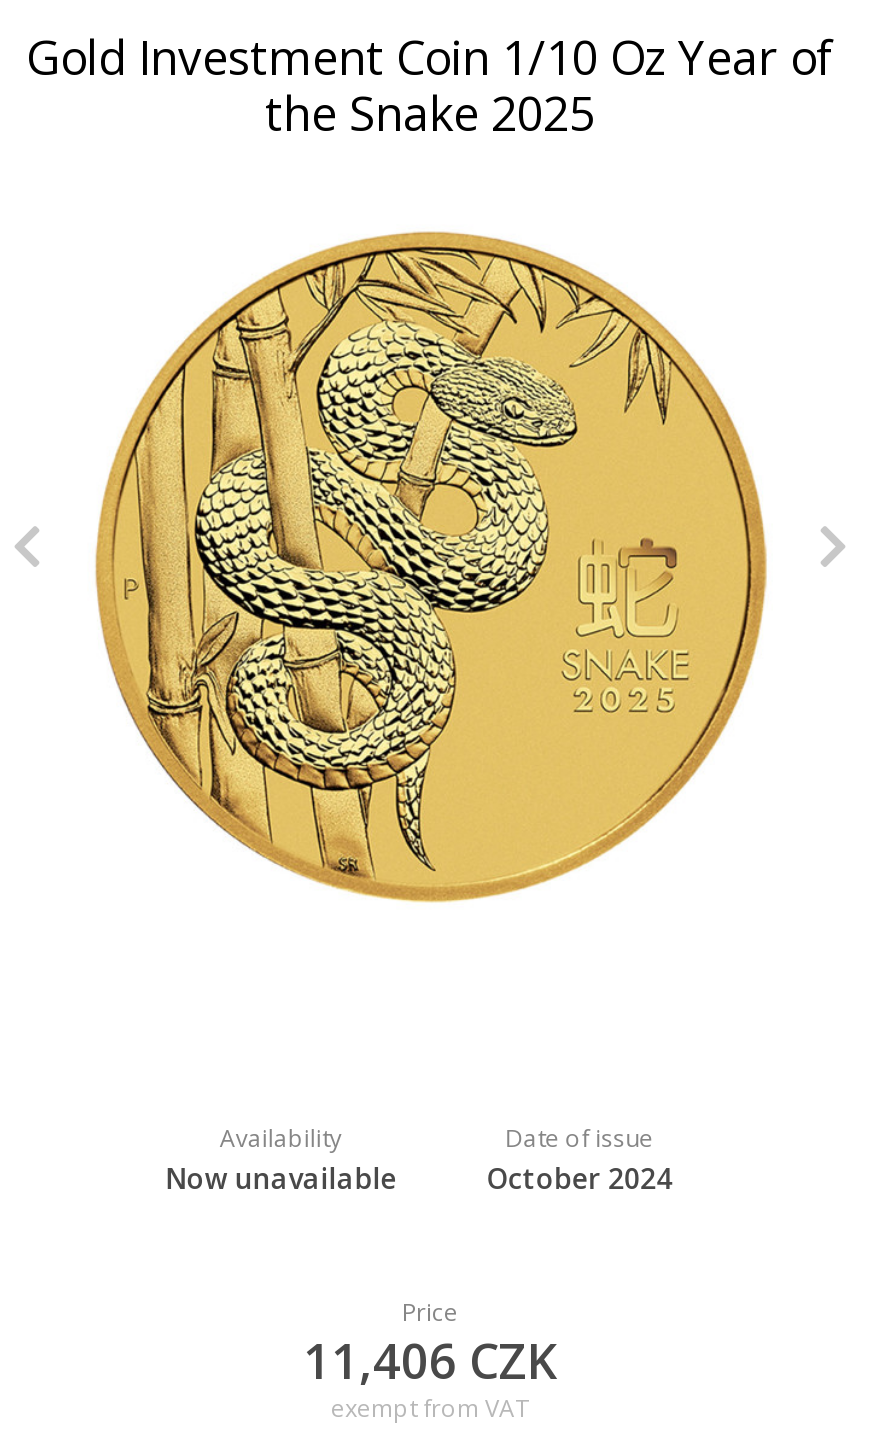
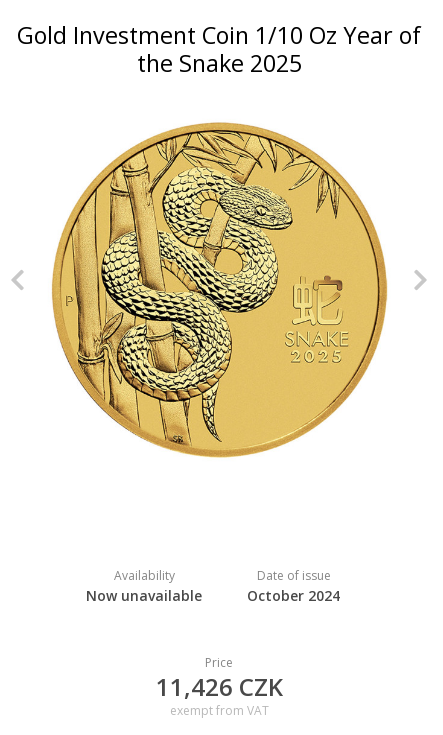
- 11,406 CZK
+ 11,426 CZK
